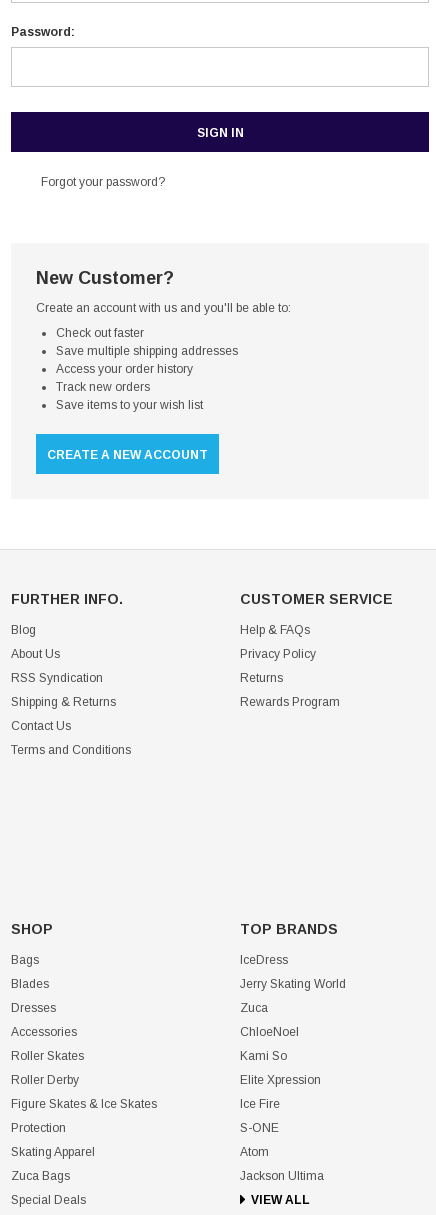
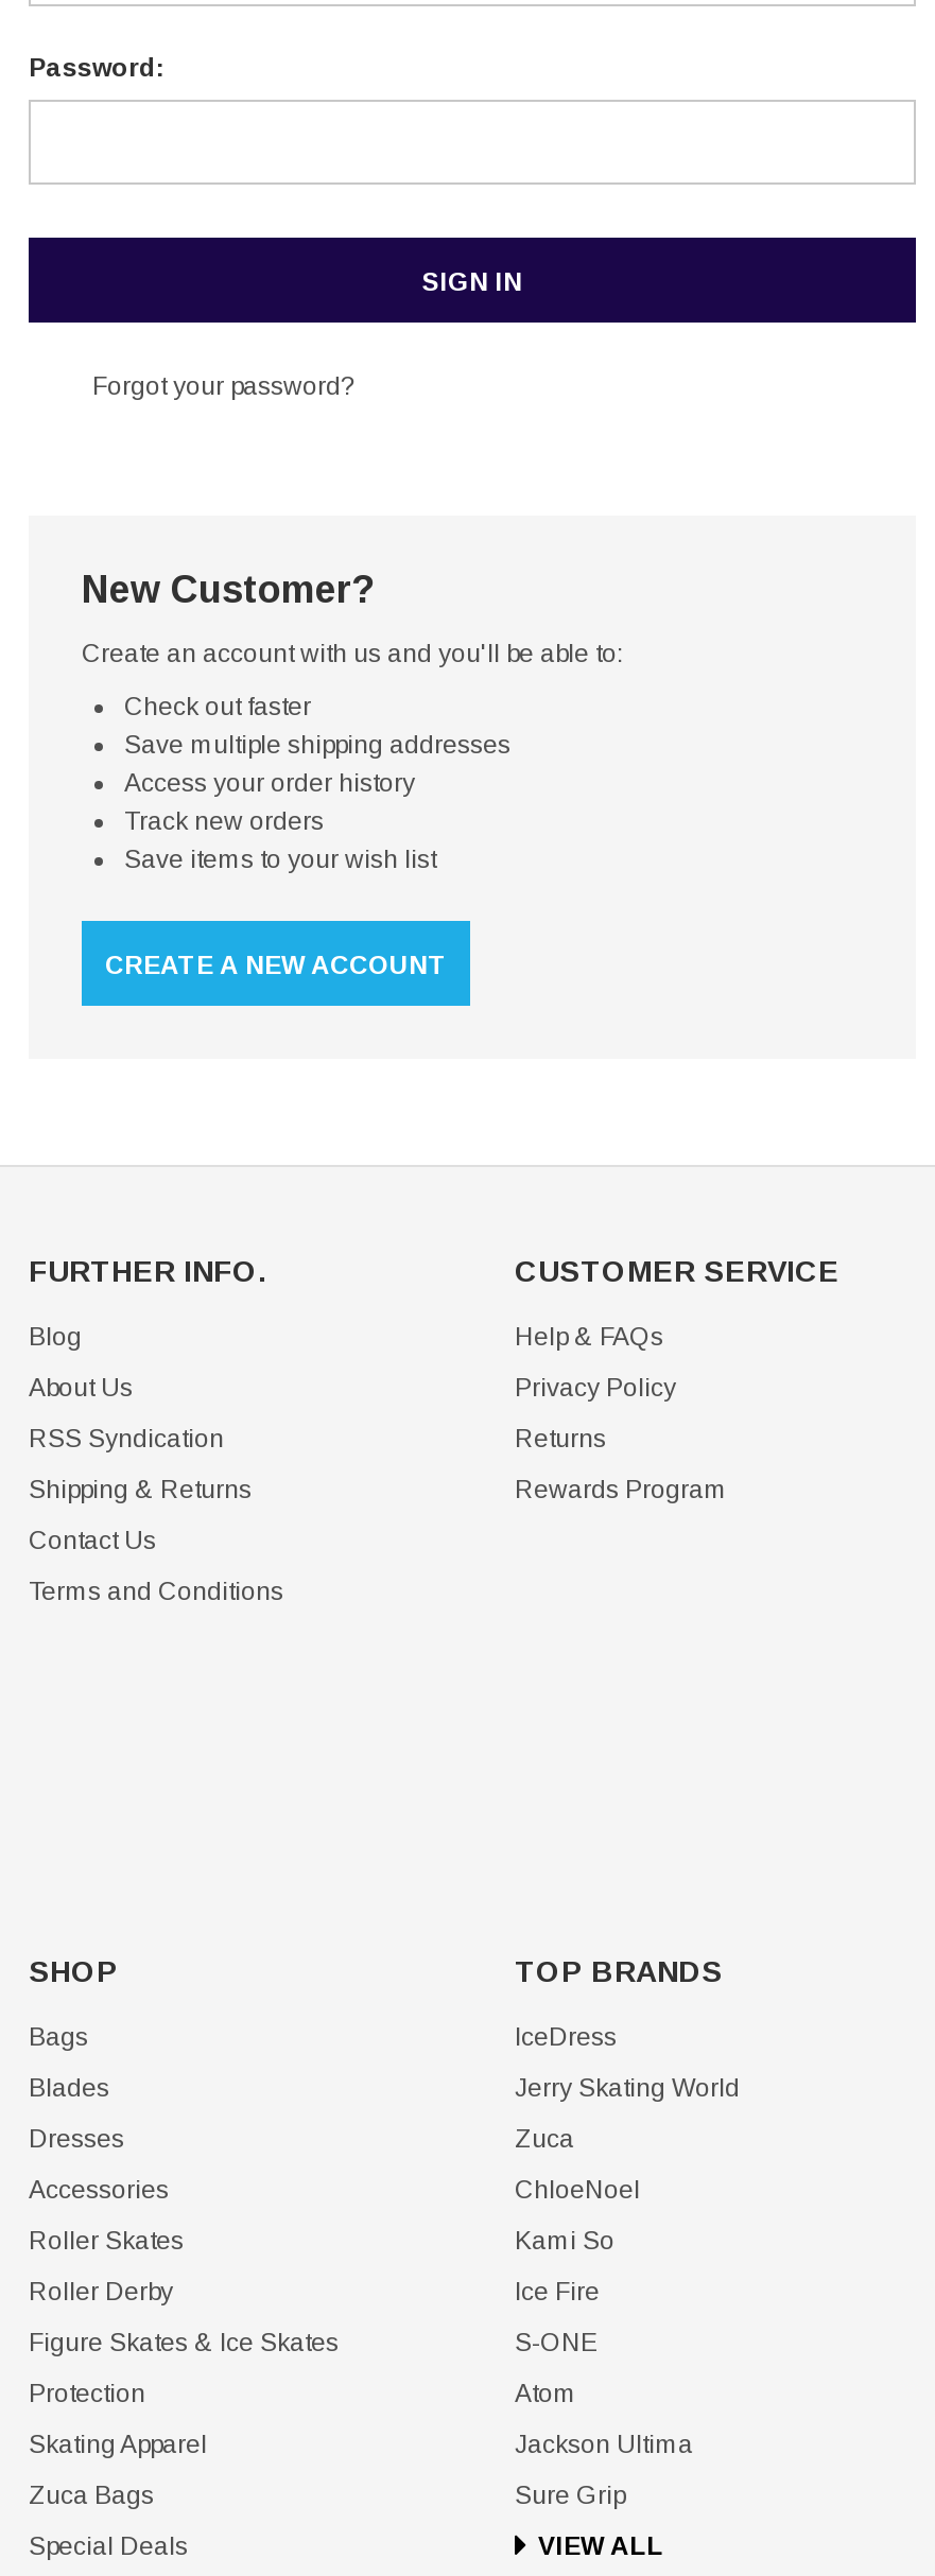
- Elite Xpression

moved up: Ice Fire | S-ONE | Atom | Jackson Ultima

+ Sure Grip
